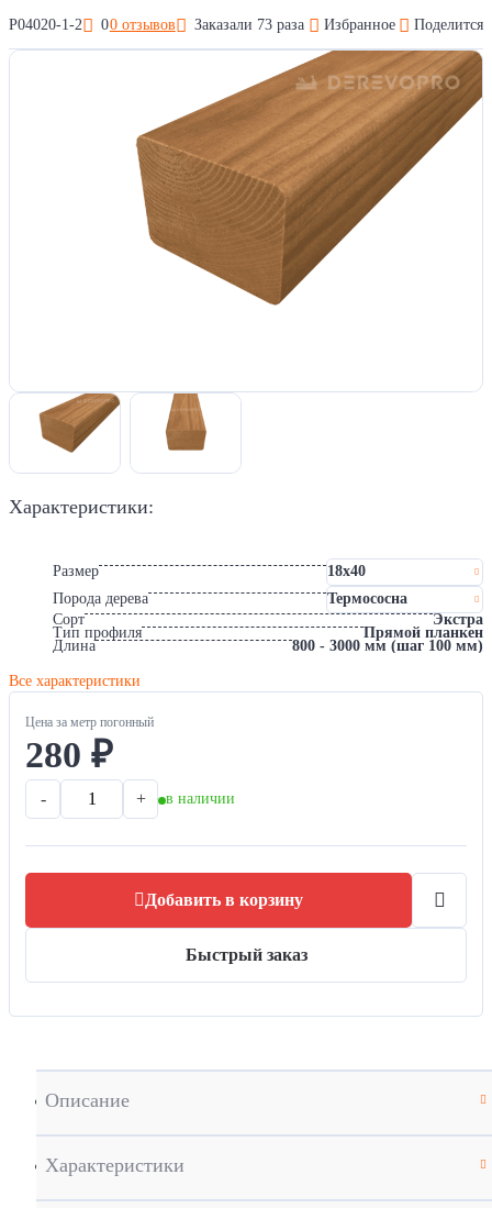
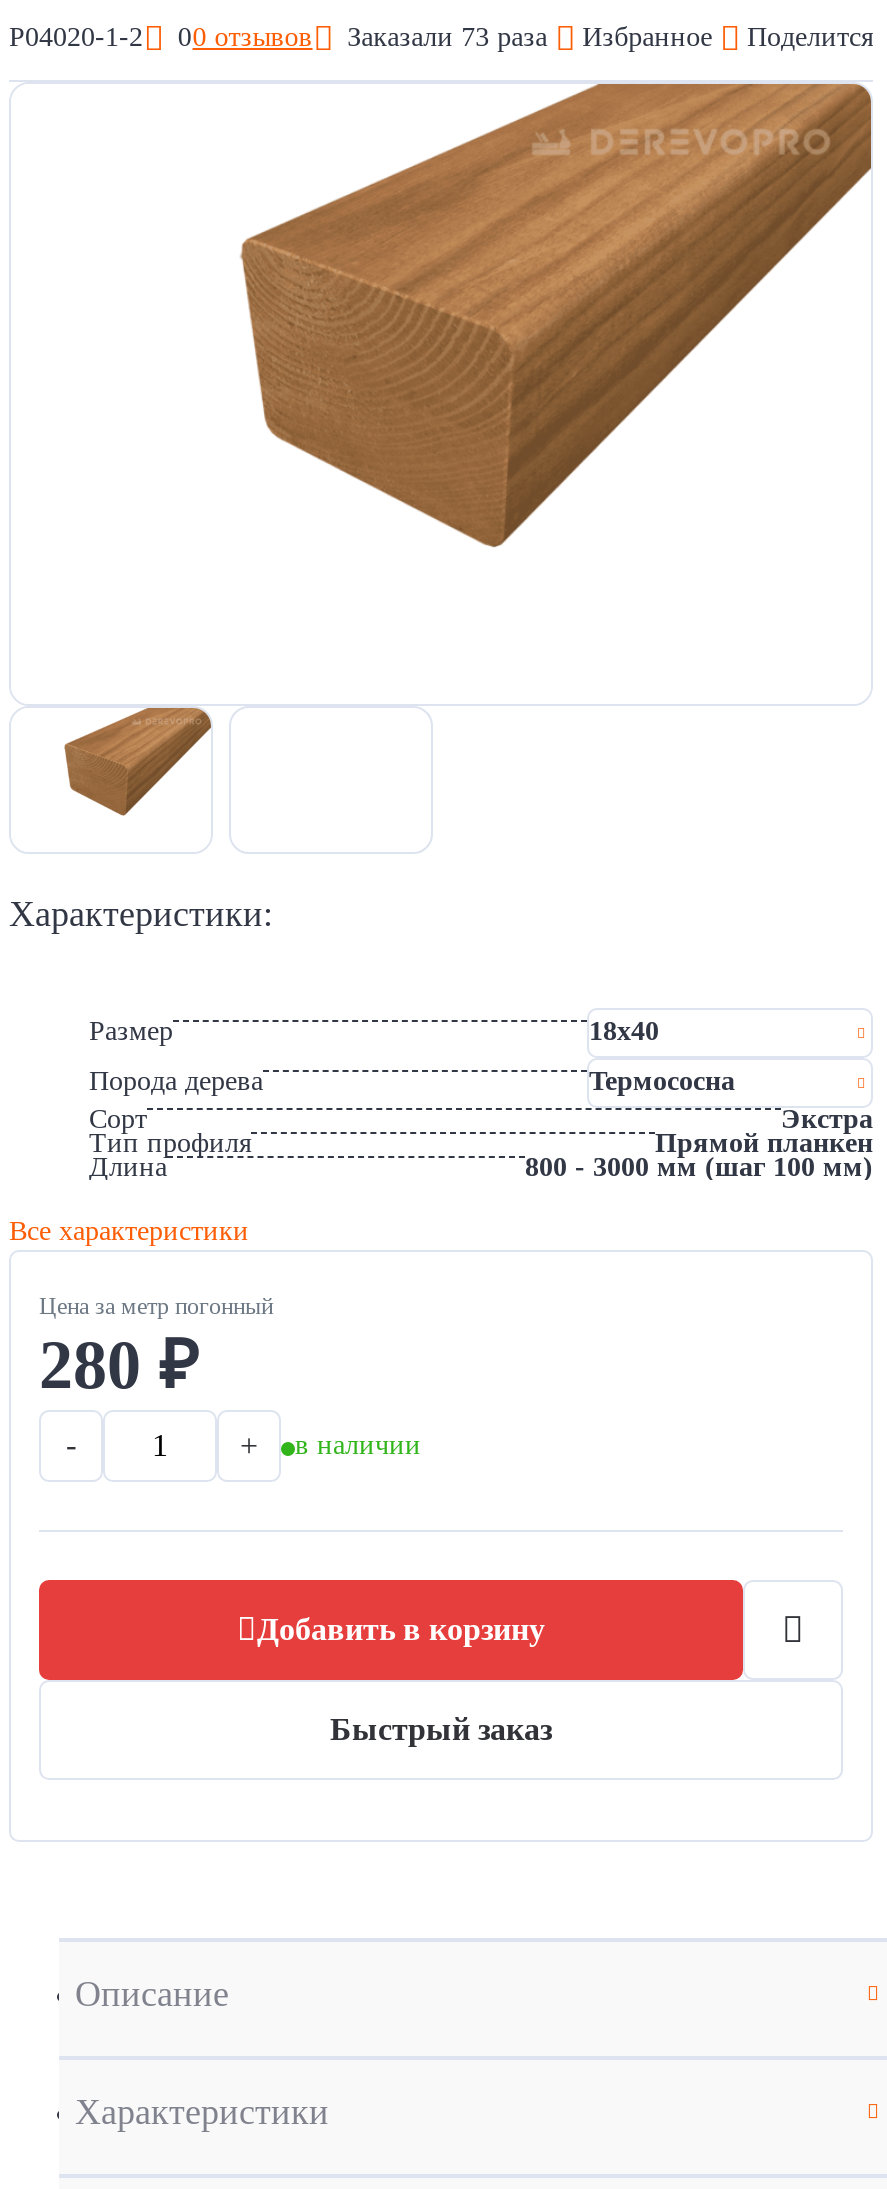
- [image]
